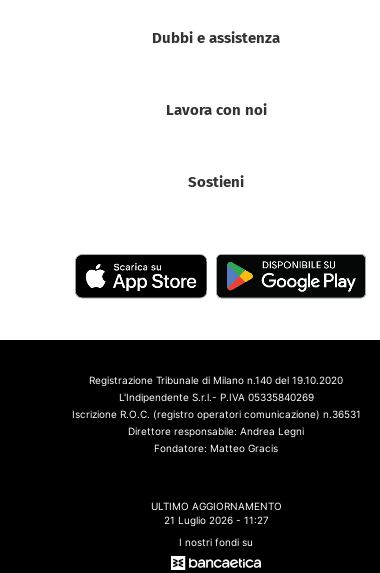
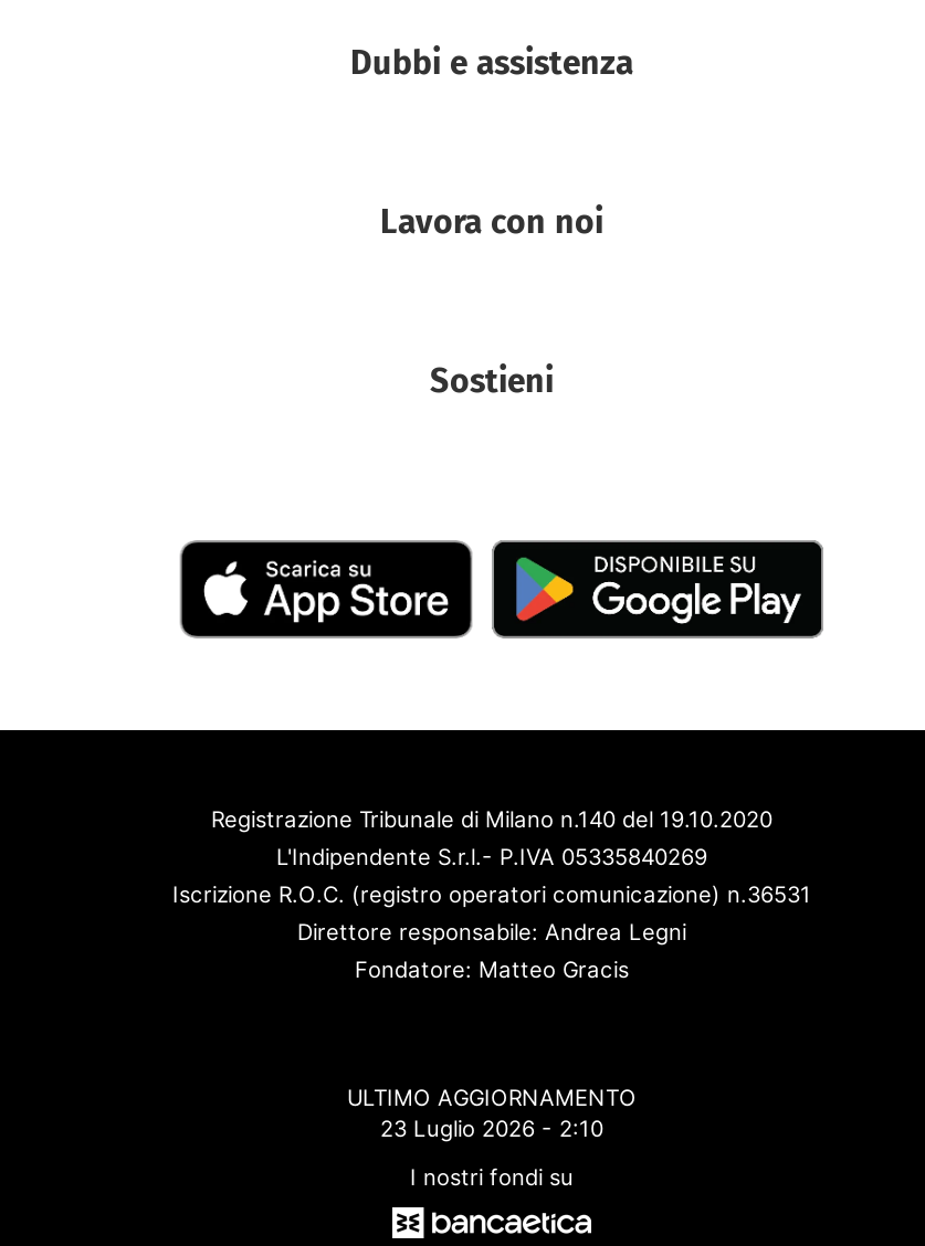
- 21 Luglio 2026 - 11:27
+ 23 Luglio 2026 - 2:10
